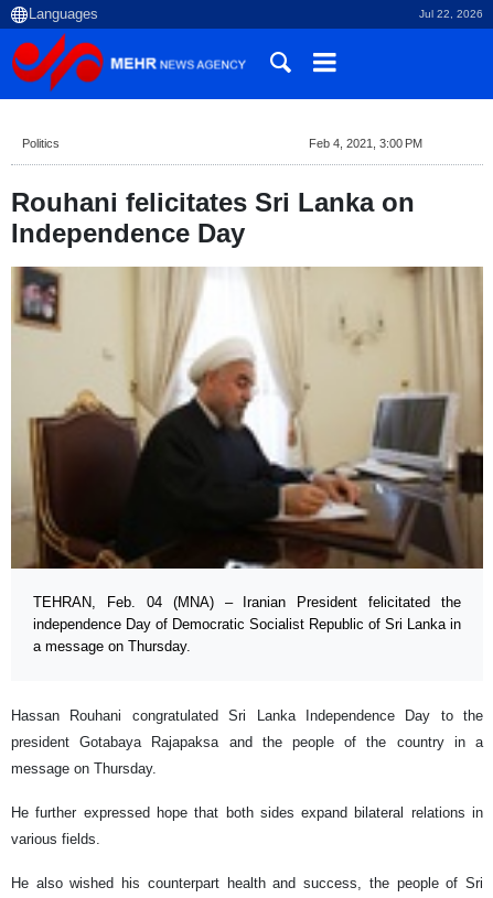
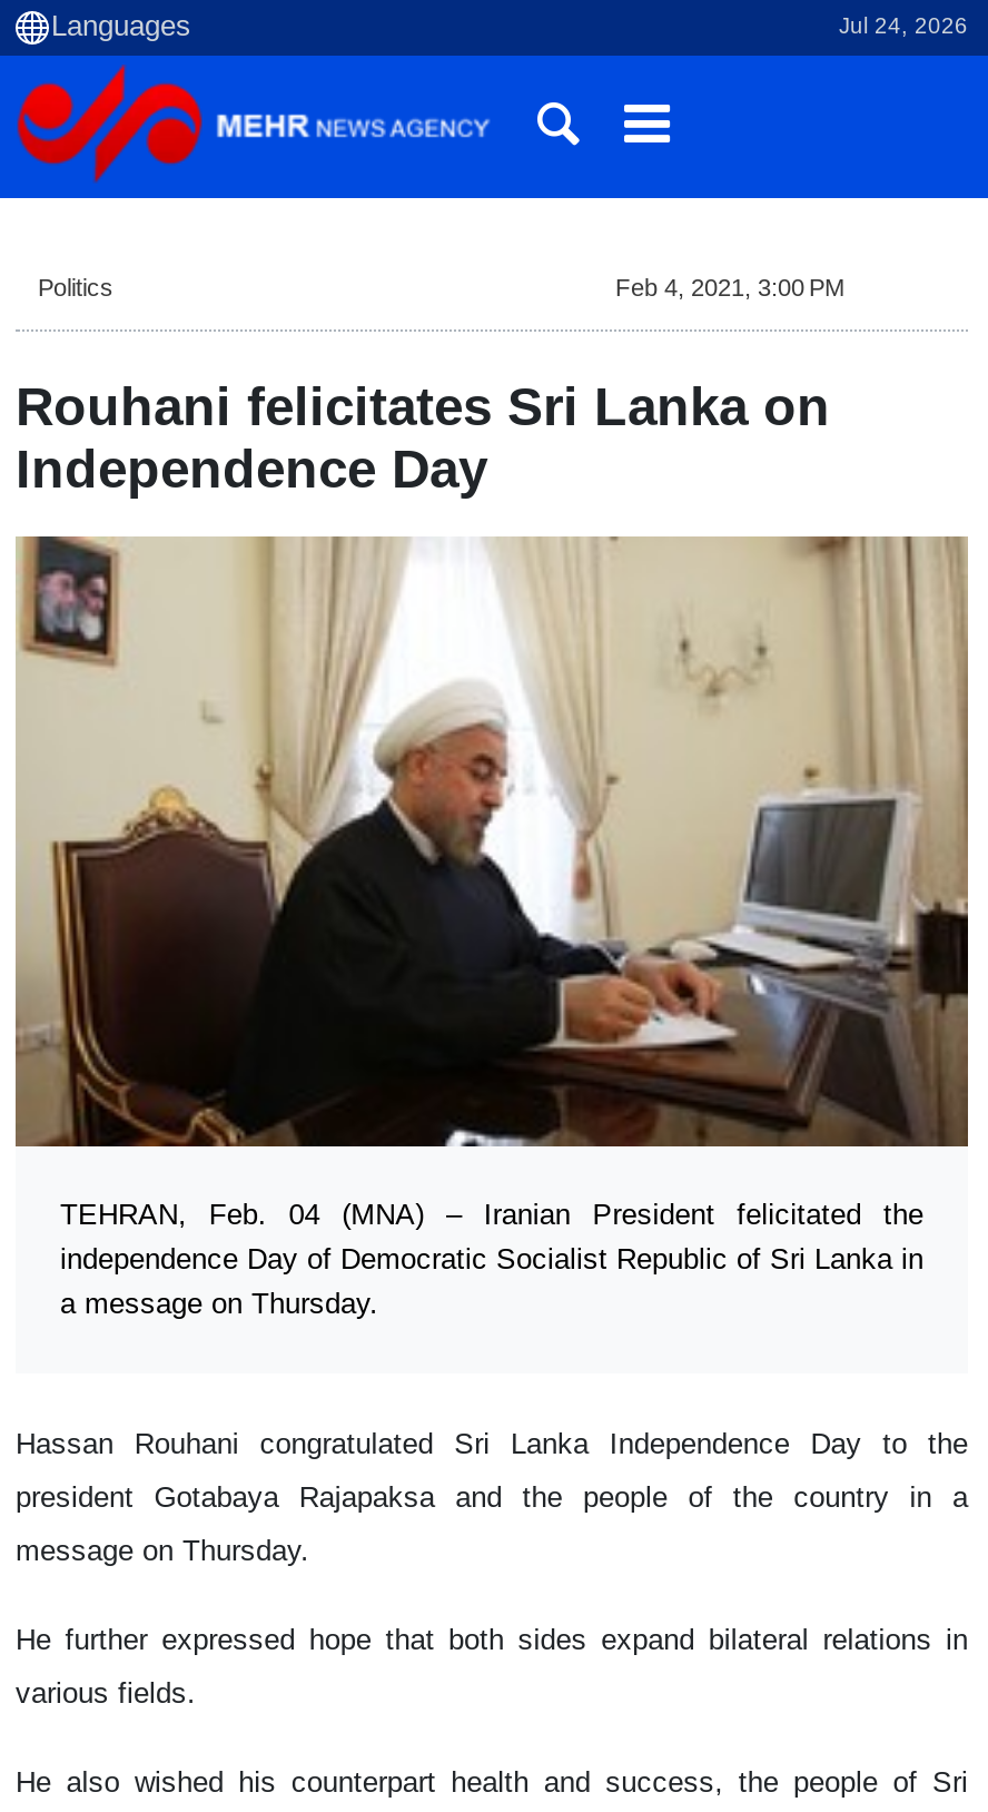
- Jul 22, 2026
+ Jul 24, 2026
